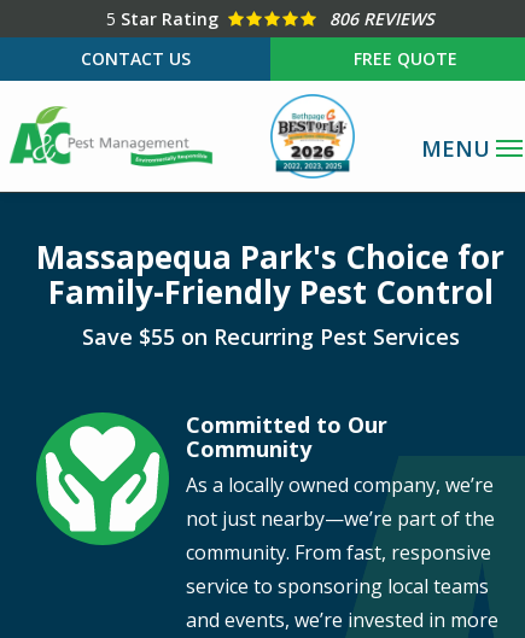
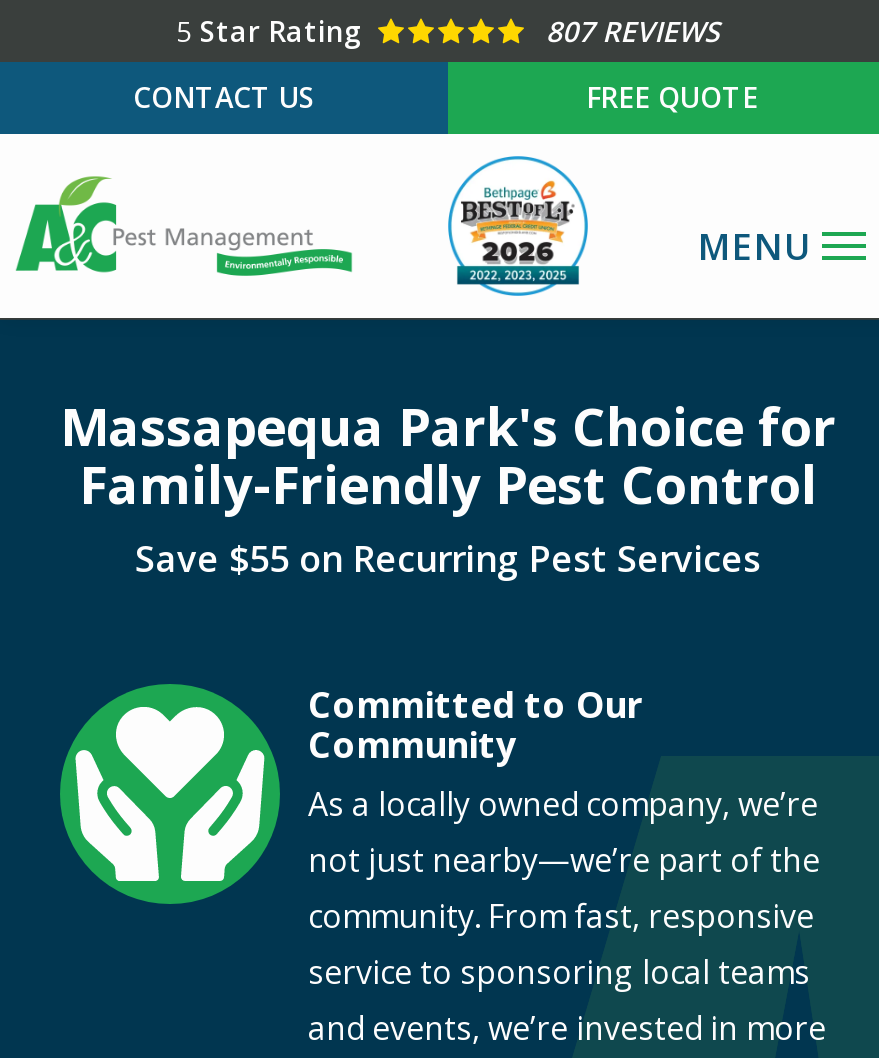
- 806 REVIEWS
+ 807 REVIEWS
